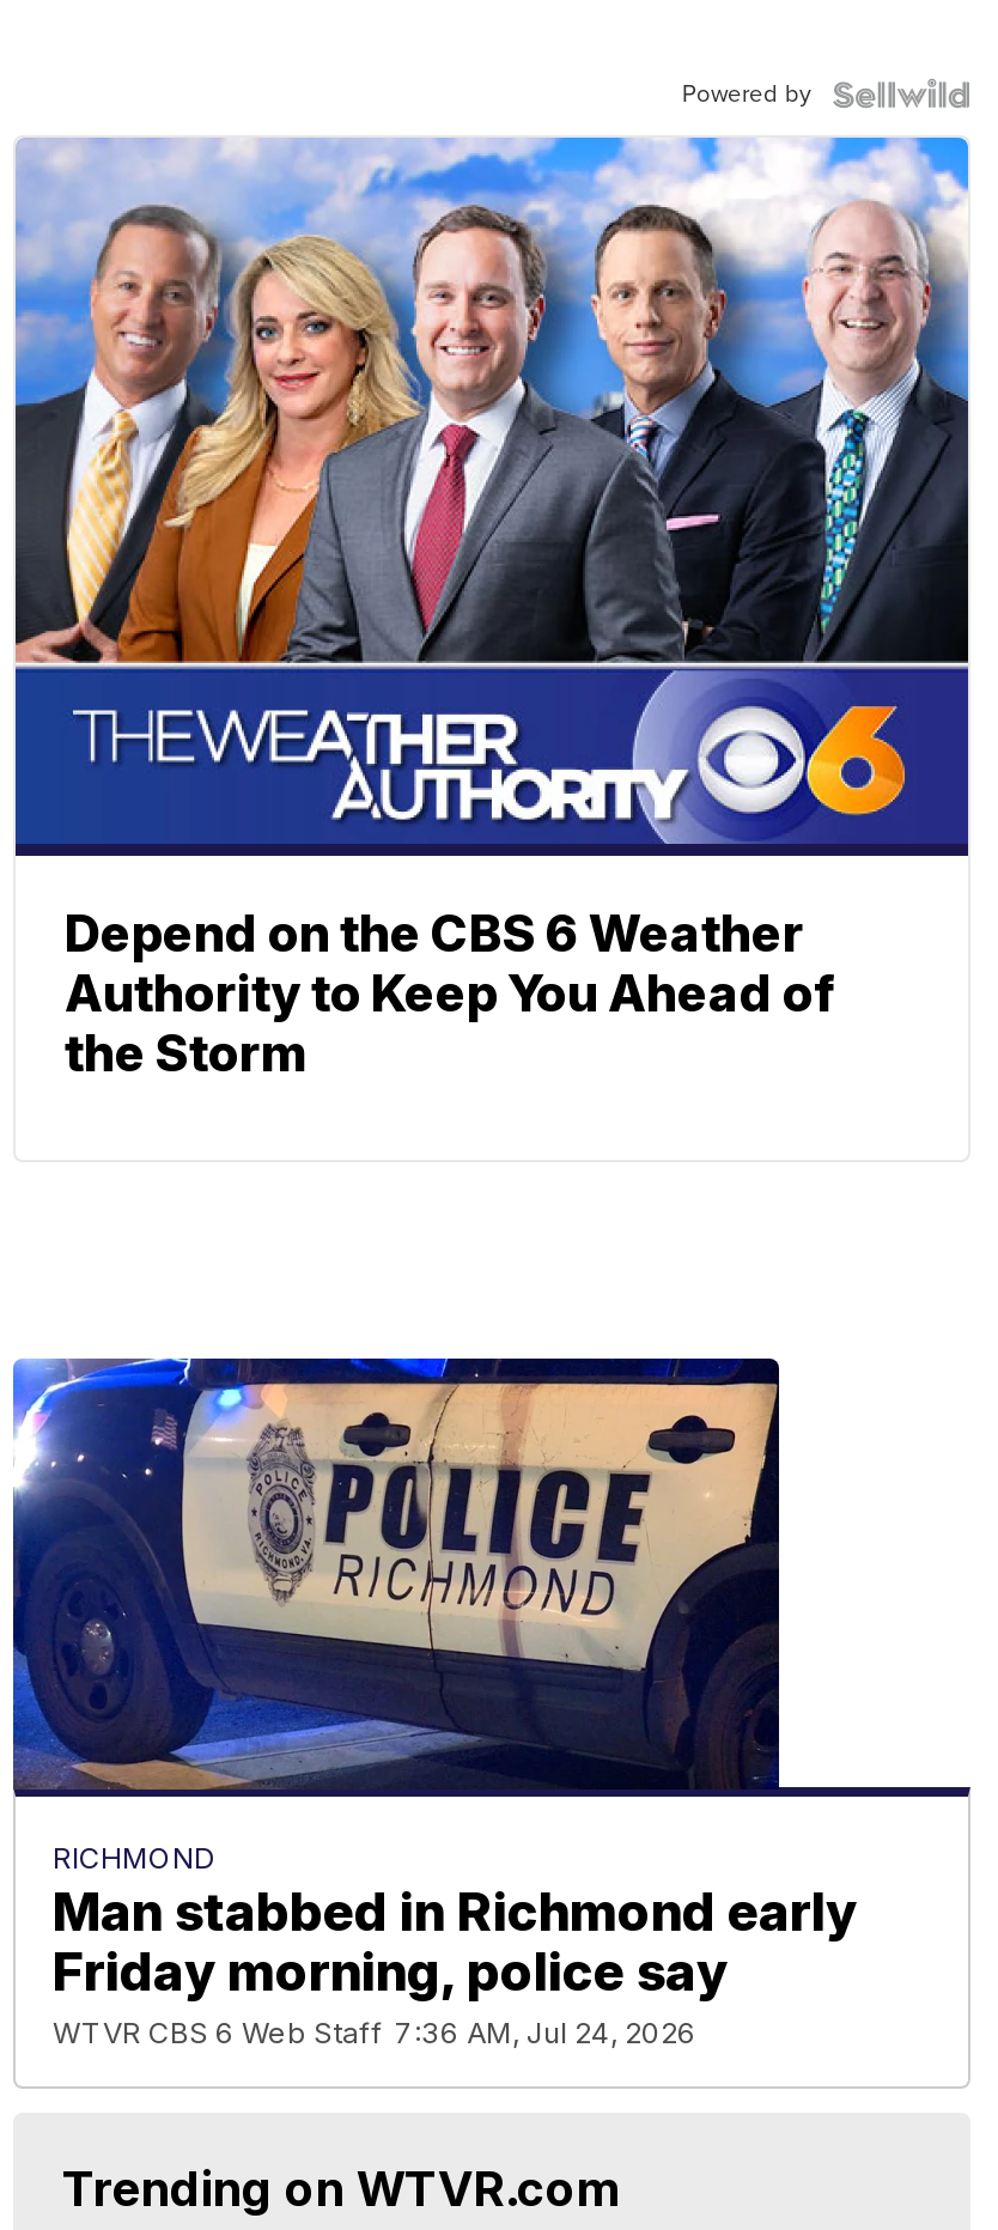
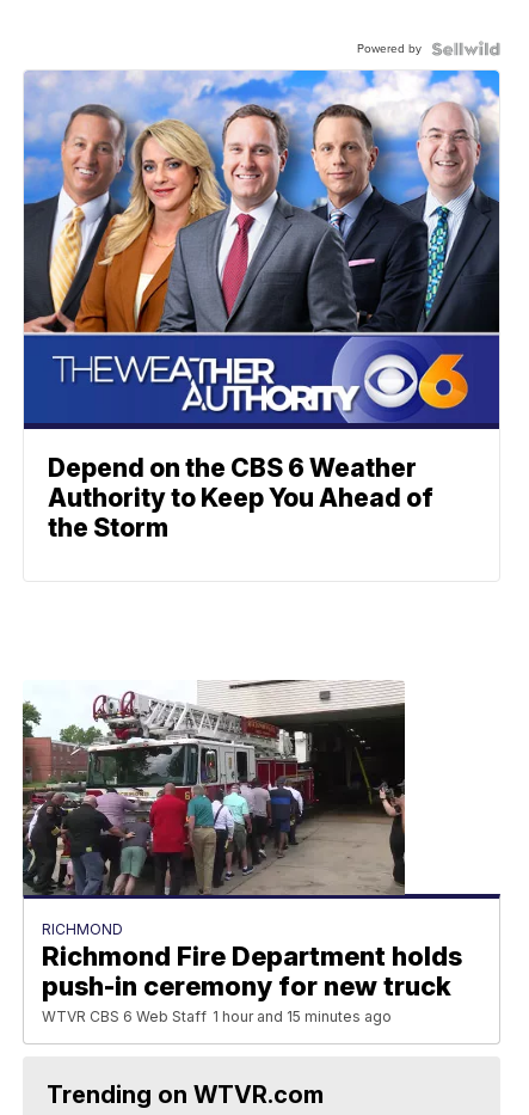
- [image]
- Man stabbed in Richmond early
- Friday morning, police say
- WTVR CBS 6 Web Staff 7:36 AM, Jul 24, 2026
+ [image]
+ Richmond Fire Department holds
+ push-in ceremony for new truck
+ WTVR CBS 6 Web Staff 1 hour and 15 minutes ago
